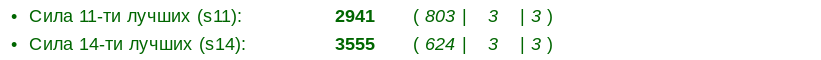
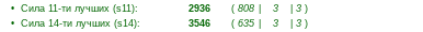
- 2941
+ 2936

- (803
+ (808

- 3555
+ 3546

- (624
+ (635
